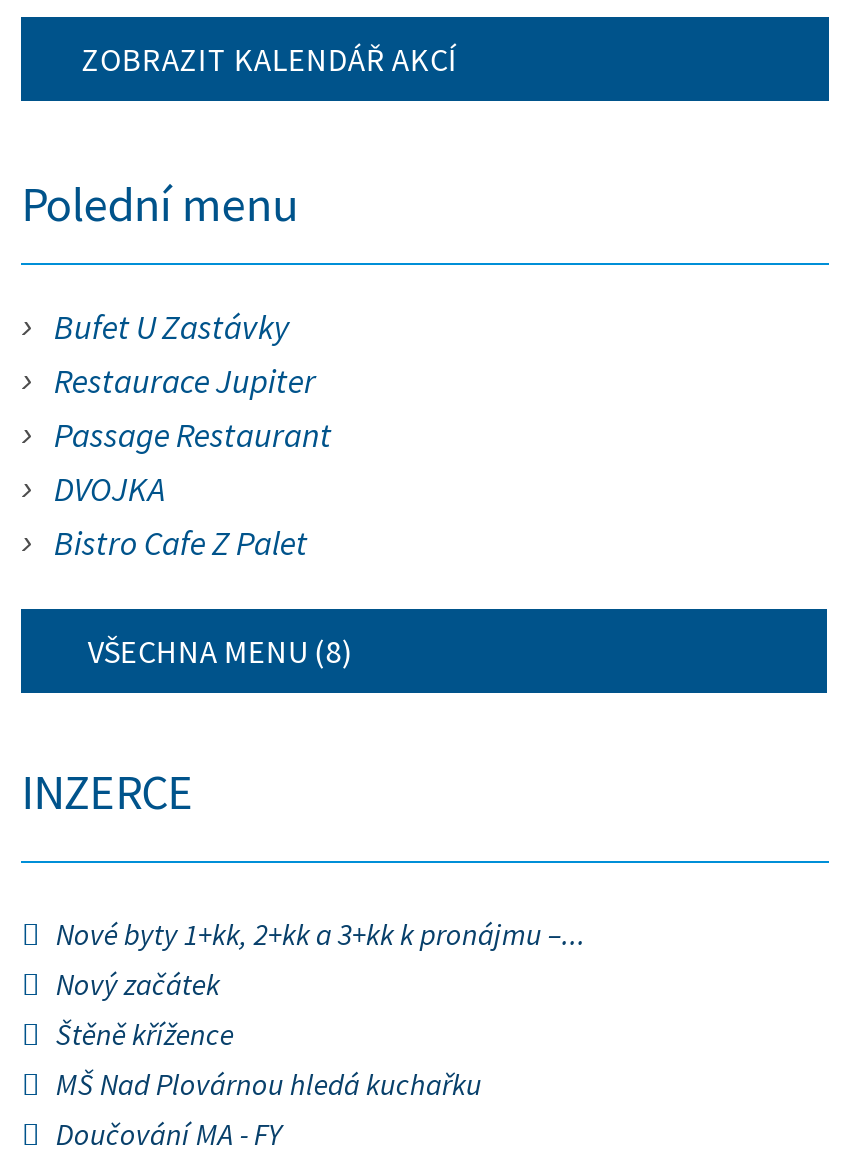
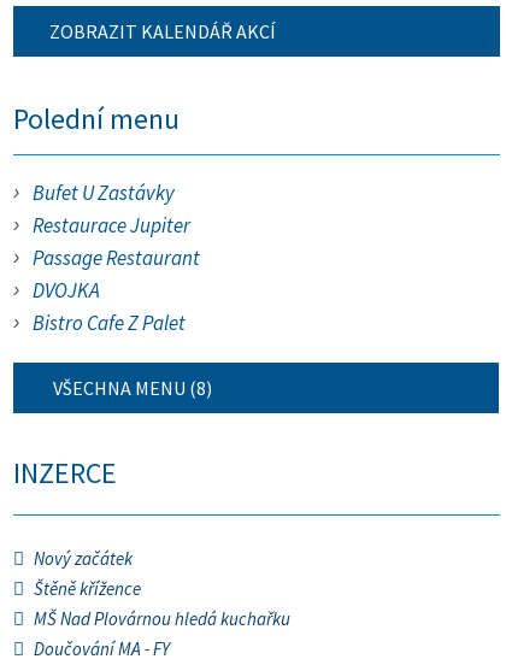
- Nové byty 1+kk, 2+kk a 3+kk k pronájmu –...
